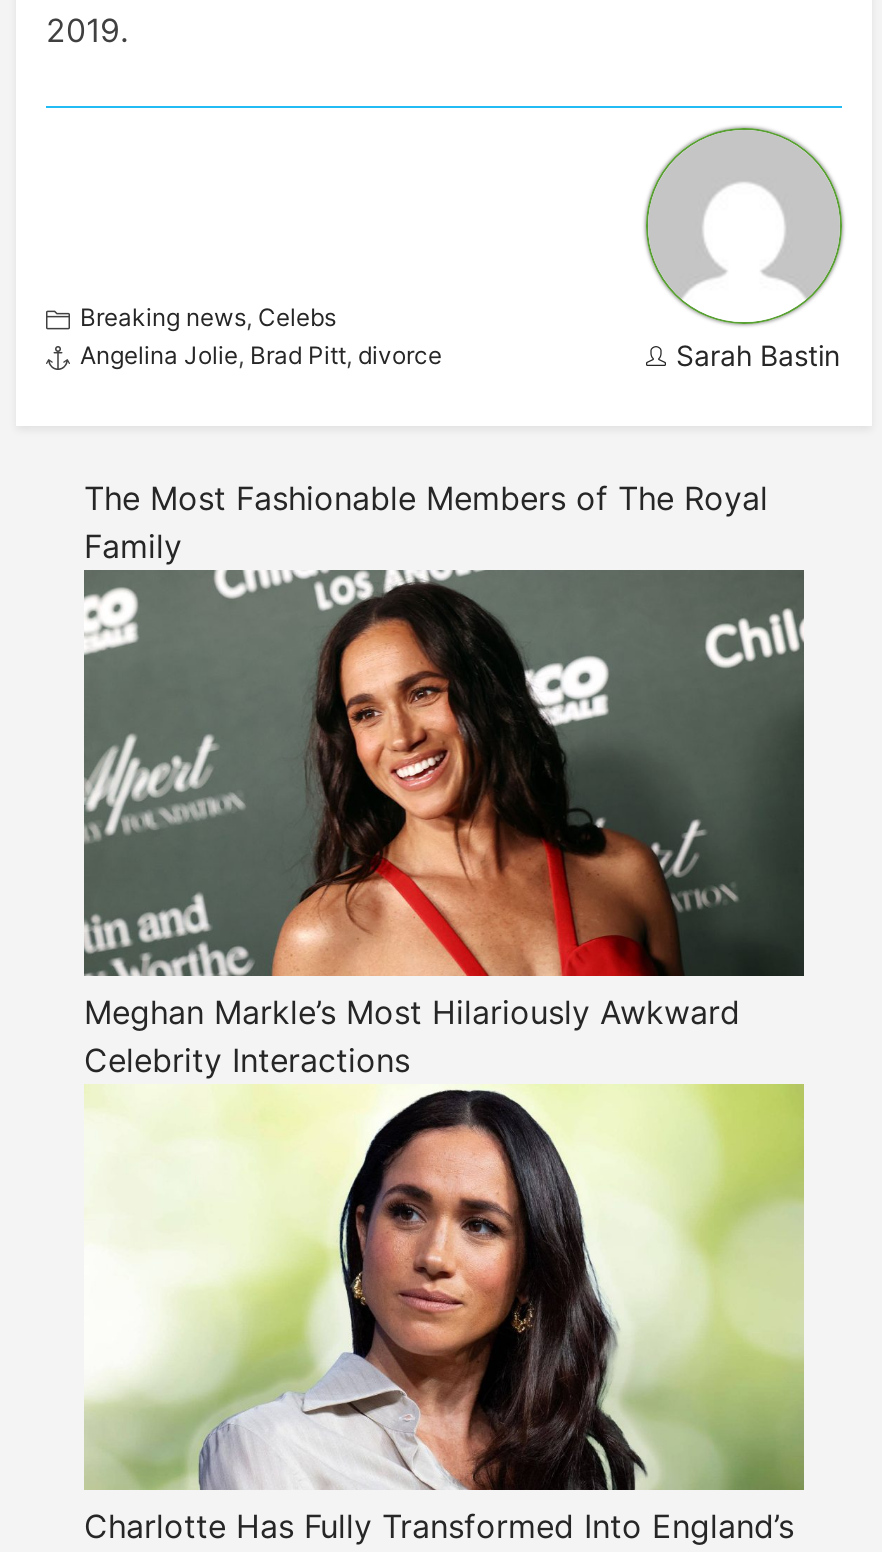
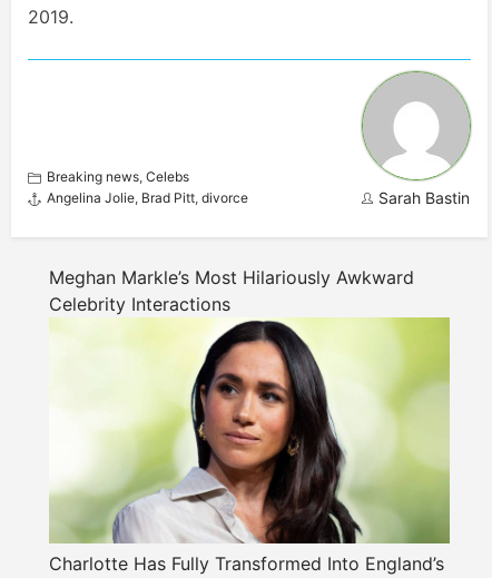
- The Most Fashionable Members of The Royal
- Family

- [image]
